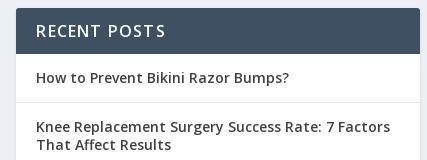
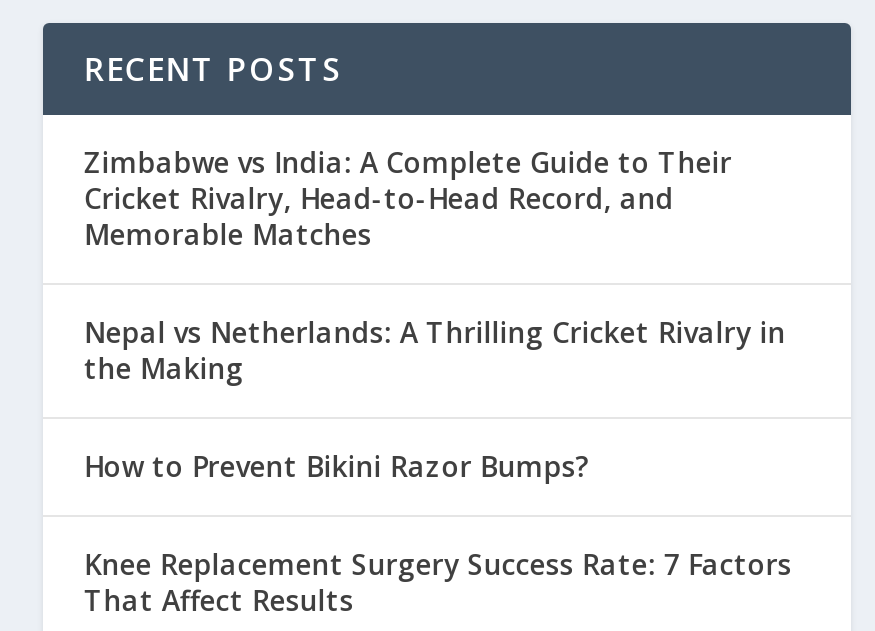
+ Zimbabwe vs India: A Complete Guide to Their
+ Cricket Rivalry, Head-to-Head Record, and
+ Memorable Matches
+ Nepal vs Netherlands: A Thrilling Cricket Rivalry in
+ the Making
